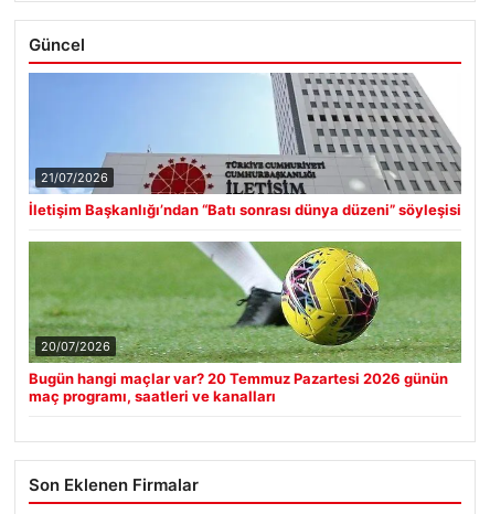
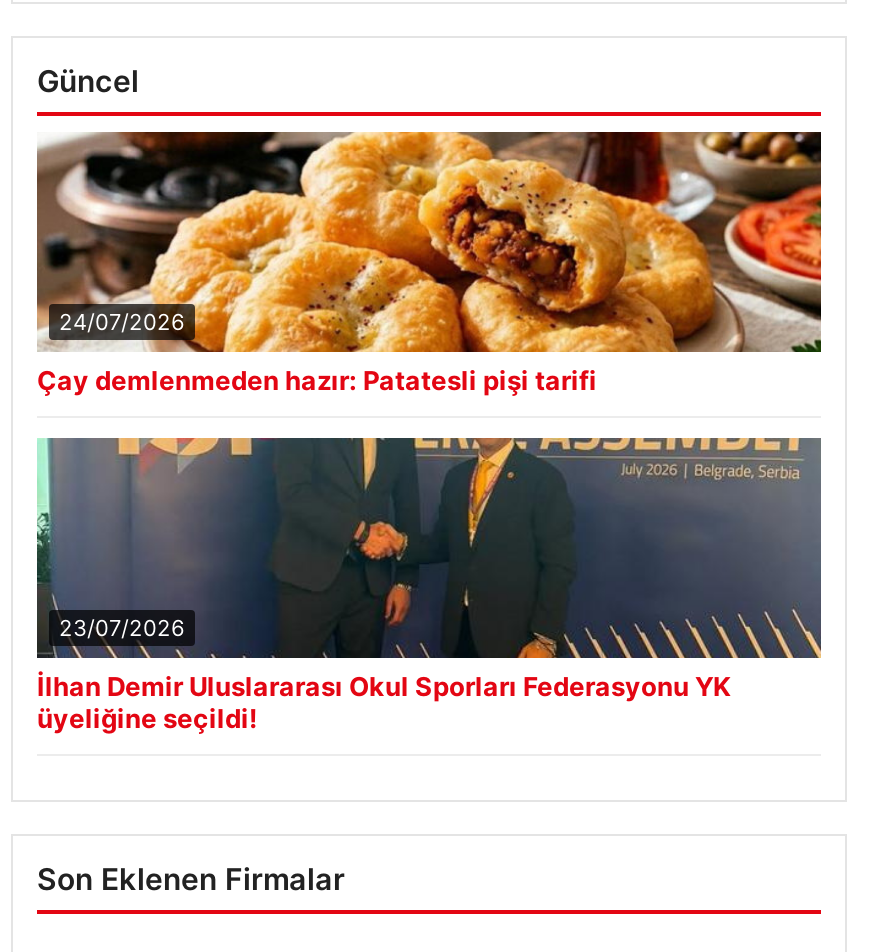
- [image]
- 21/07/2026
+ [image]
+ 24/07/2026

- İletişim Başkanlığı’ndan “Batı sonrası dünya düzeni” söyleşisi
+ Çay demlenmeden hazır: Patatesli pişi tarifi

- [image]
- 20/07/2026
+ [image]
+ 23/07/2026

- Bugün hangi maçlar var? 20 Temmuz Pazartesi 2026 günün
- maç programı, saatleri ve kanalları
+ İlhan Demir Uluslararası Okul Sporları Federasyonu YK
+ üyeliğine seçildi!
